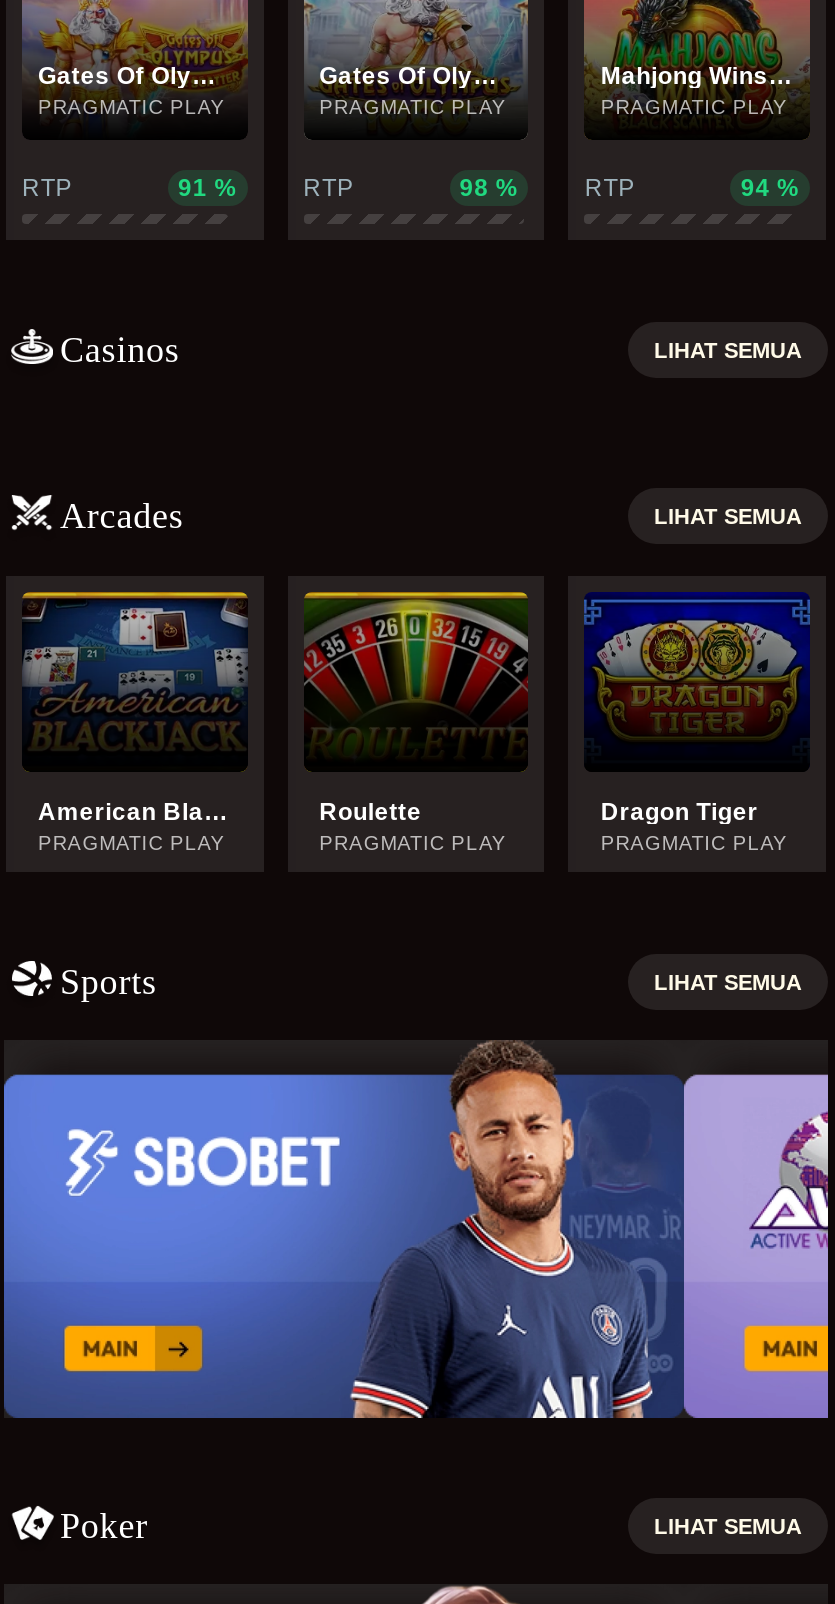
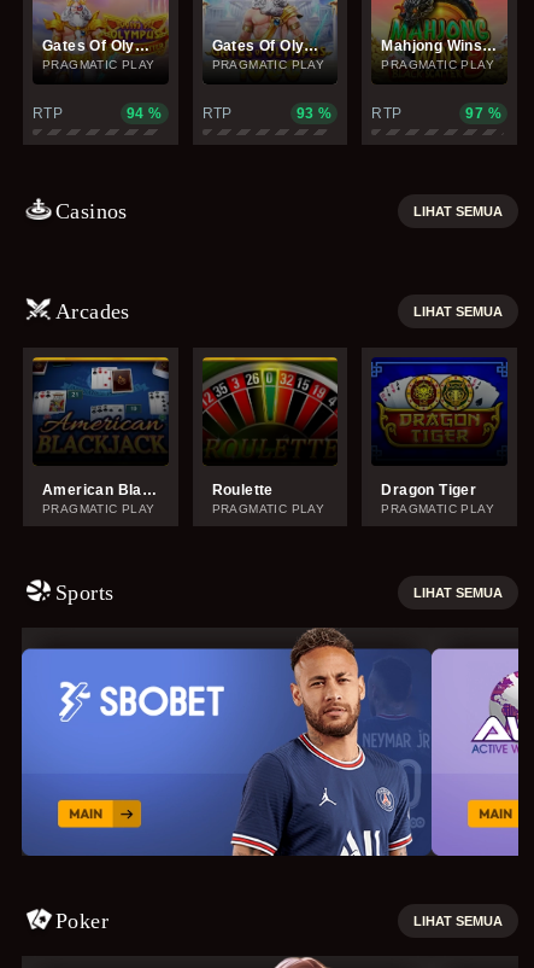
- 91%
+ 94%

- 98%
+ 93%

- 94%
+ 97%
